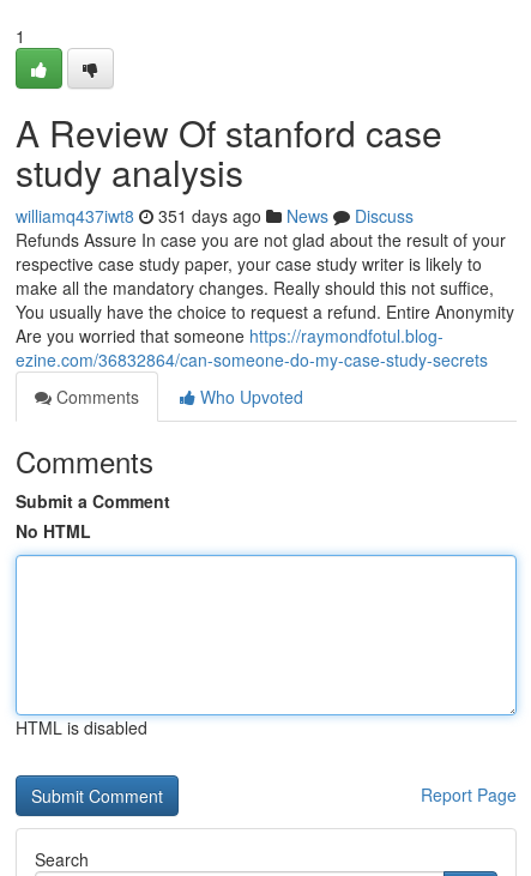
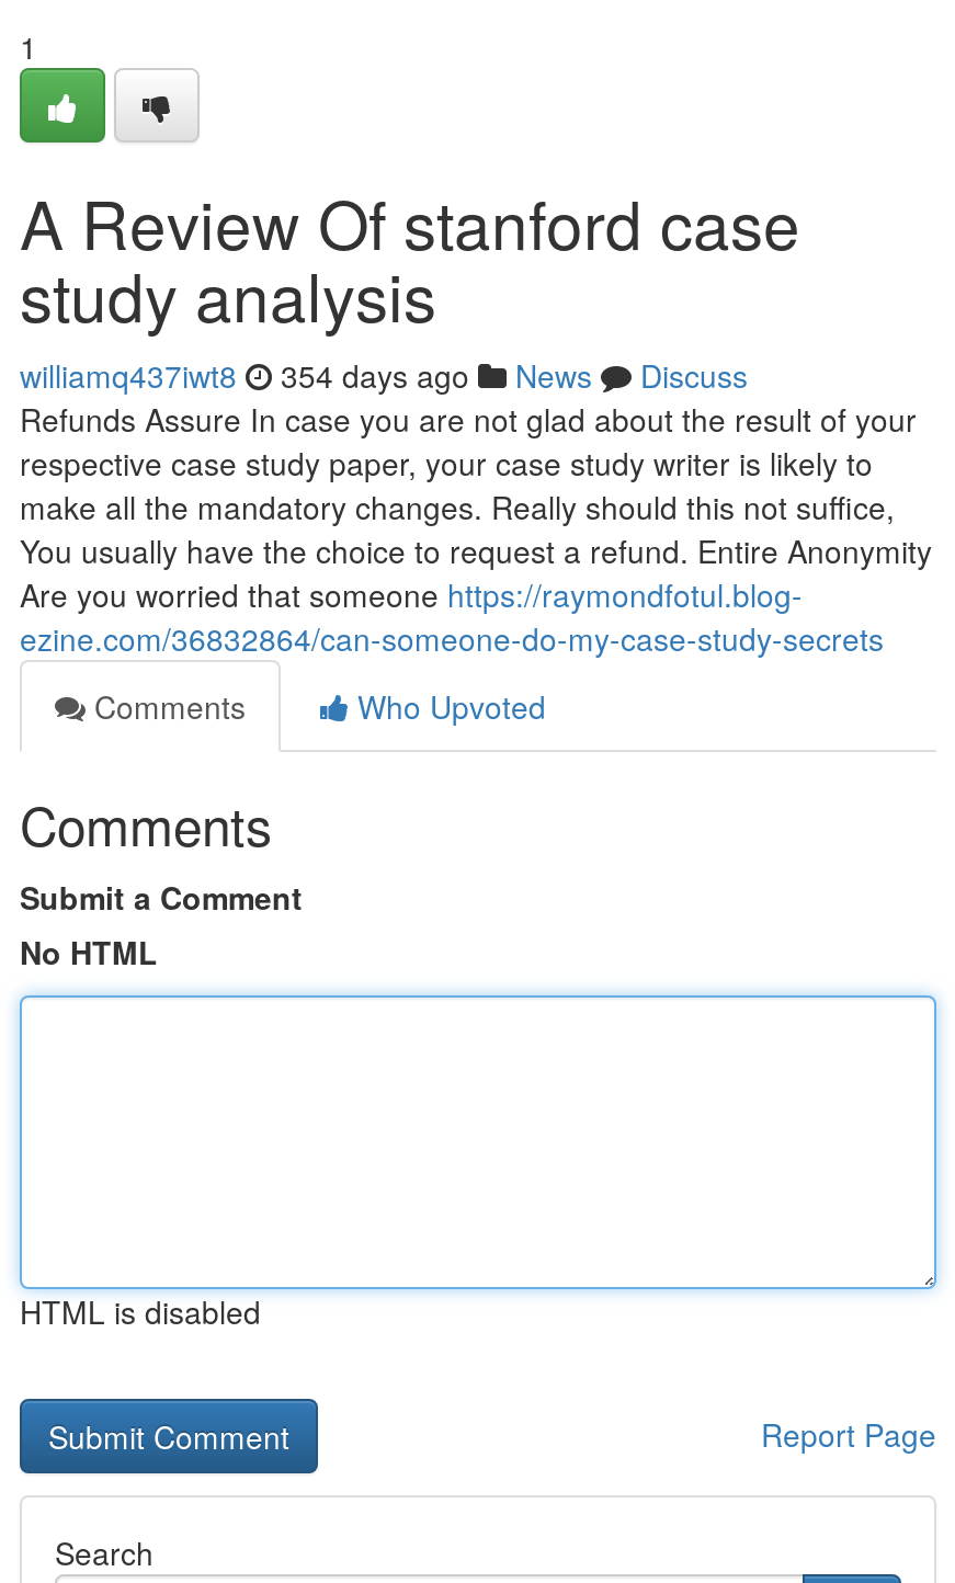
- williamq437iwt8 351 days ago News Discuss
+ williamq437iwt8 354 days ago News Discuss
